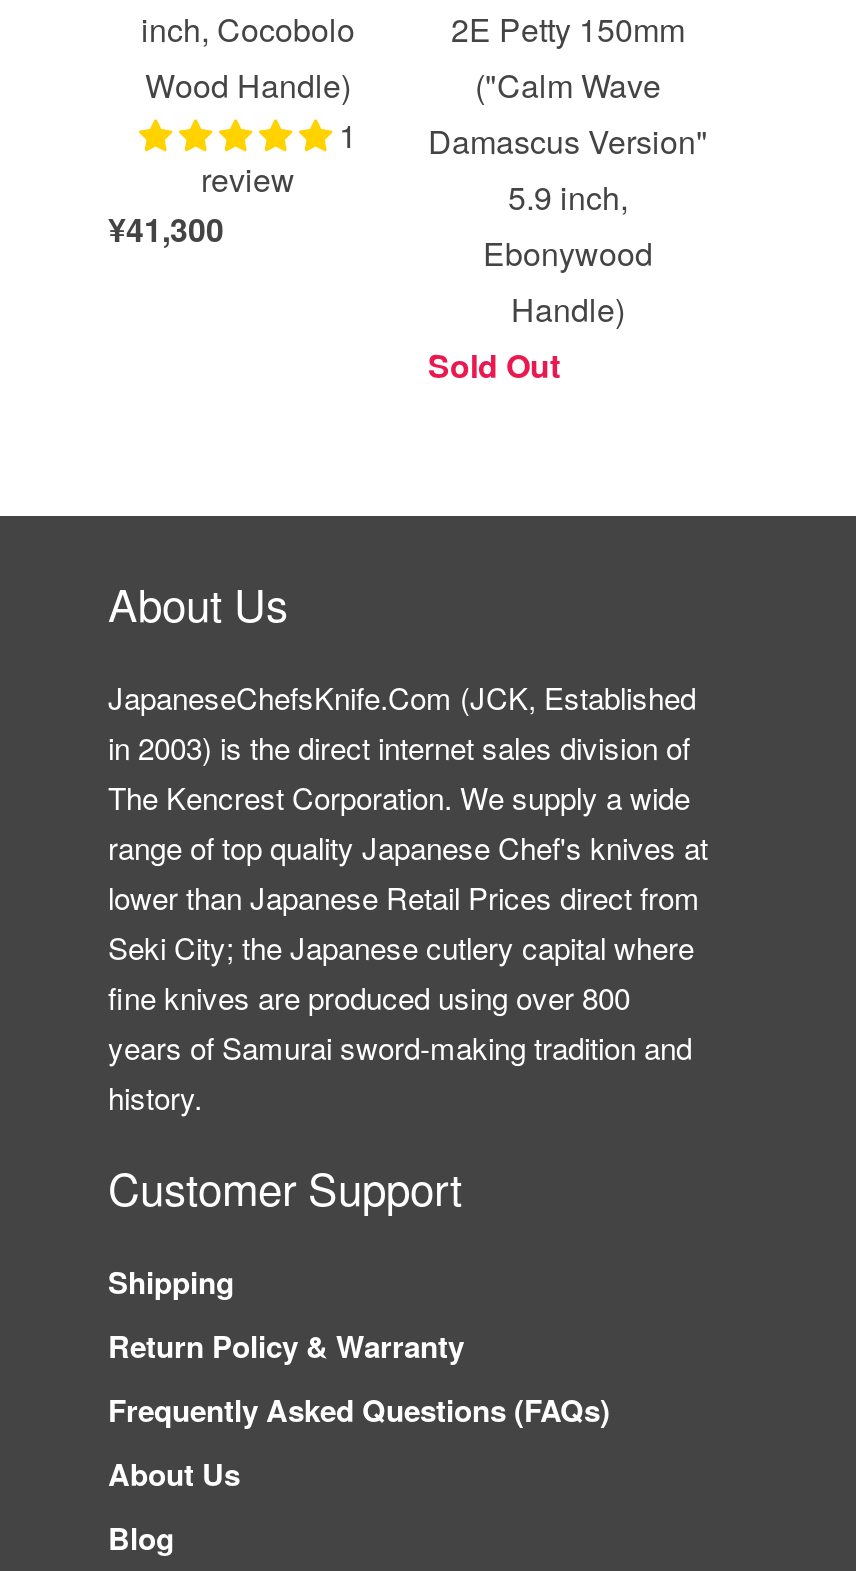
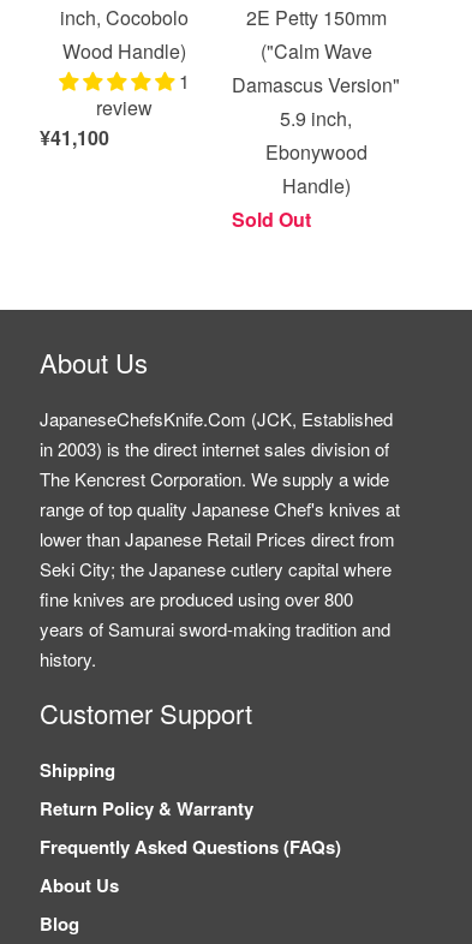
- ¥41,300
+ ¥41,100
